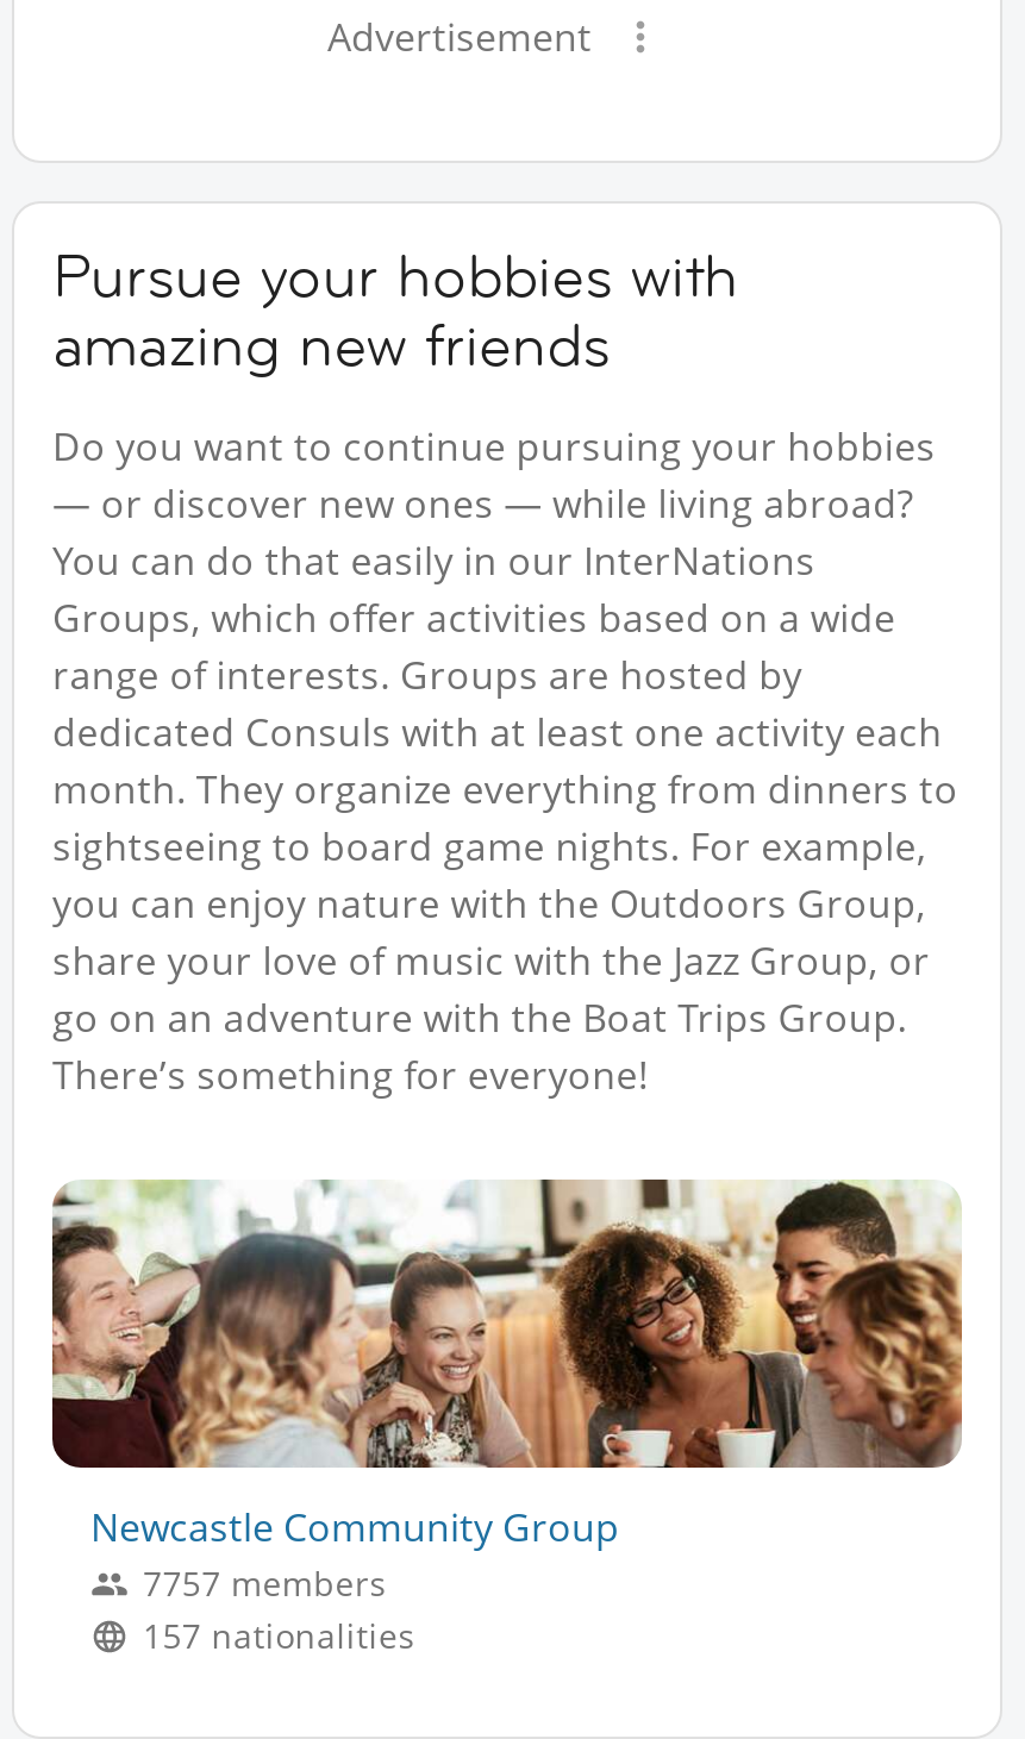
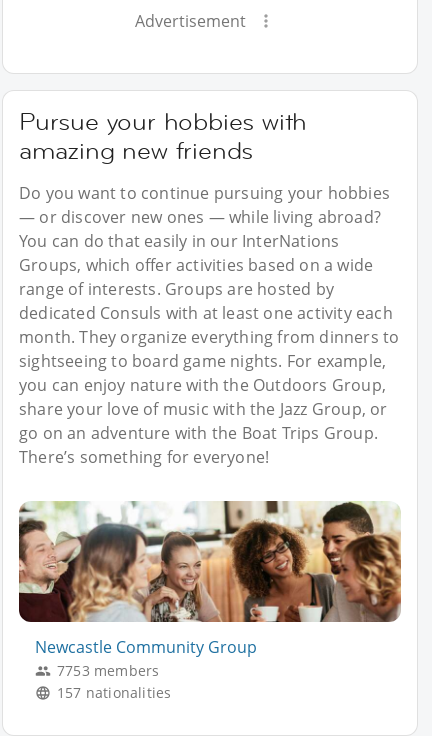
- 7757 members
+ 7753 members
